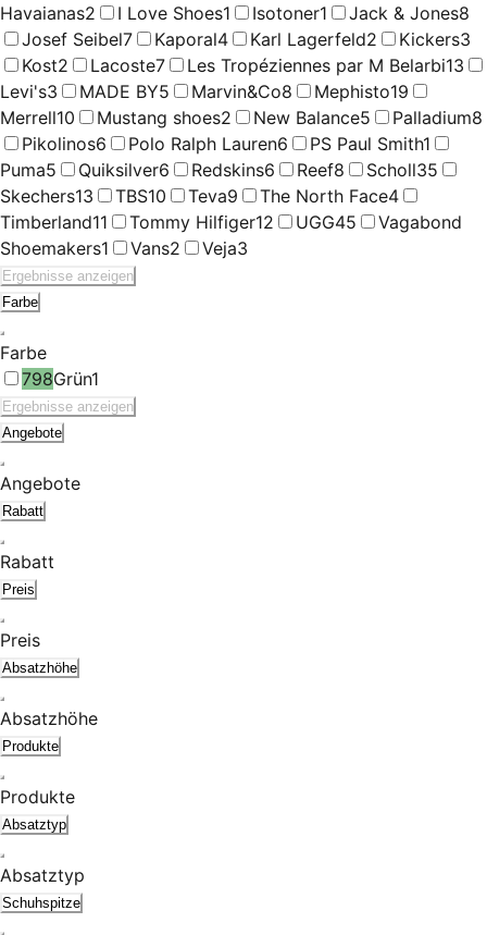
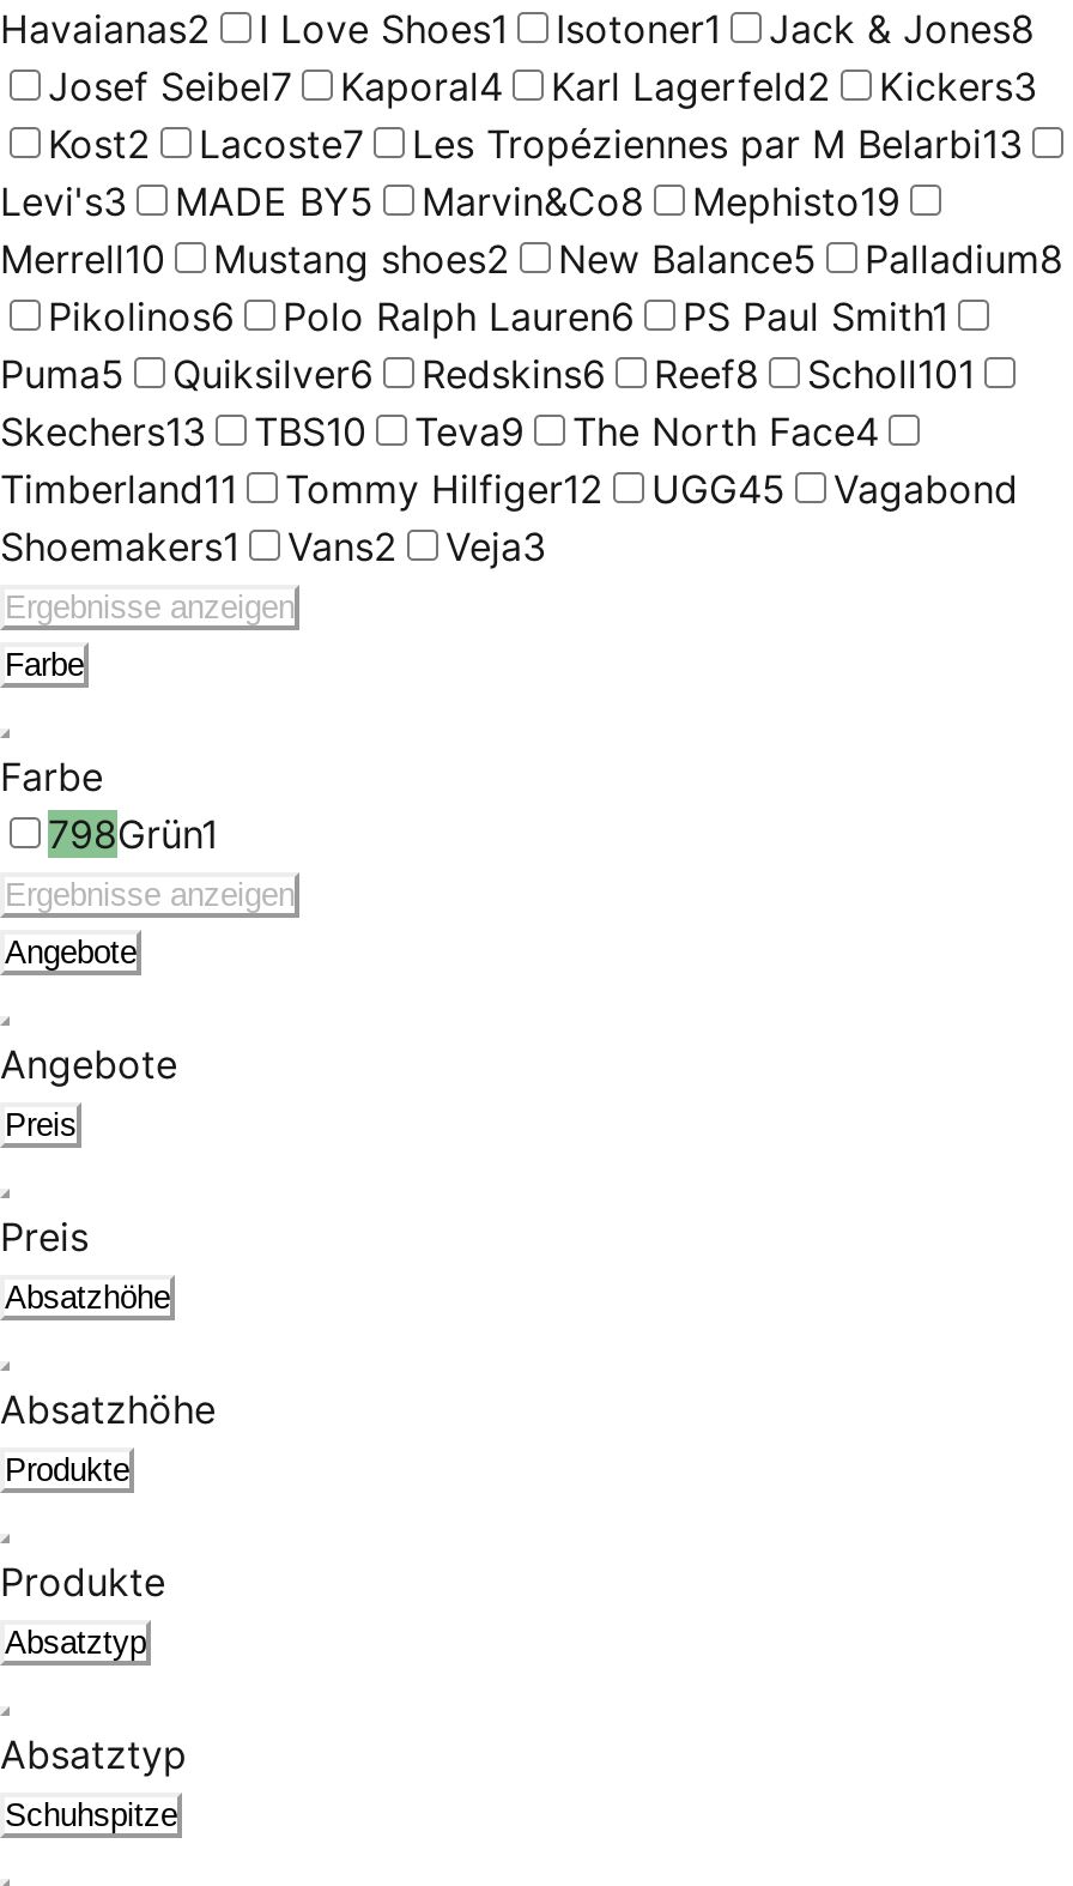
- Puma5 Quiksilver6 Redskins6 Reef8 Scholl35
+ Puma5 Quiksilver6 Redskins6 Reef8 Scholl101

- Rabatt
- Rabatt
